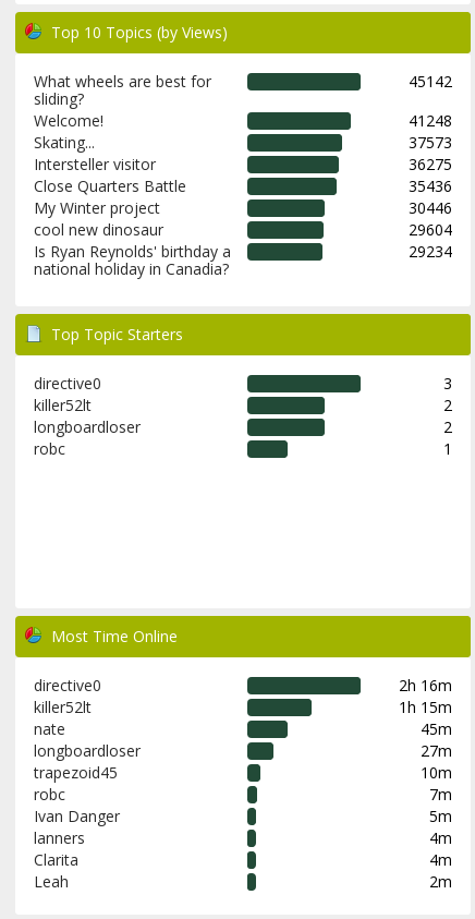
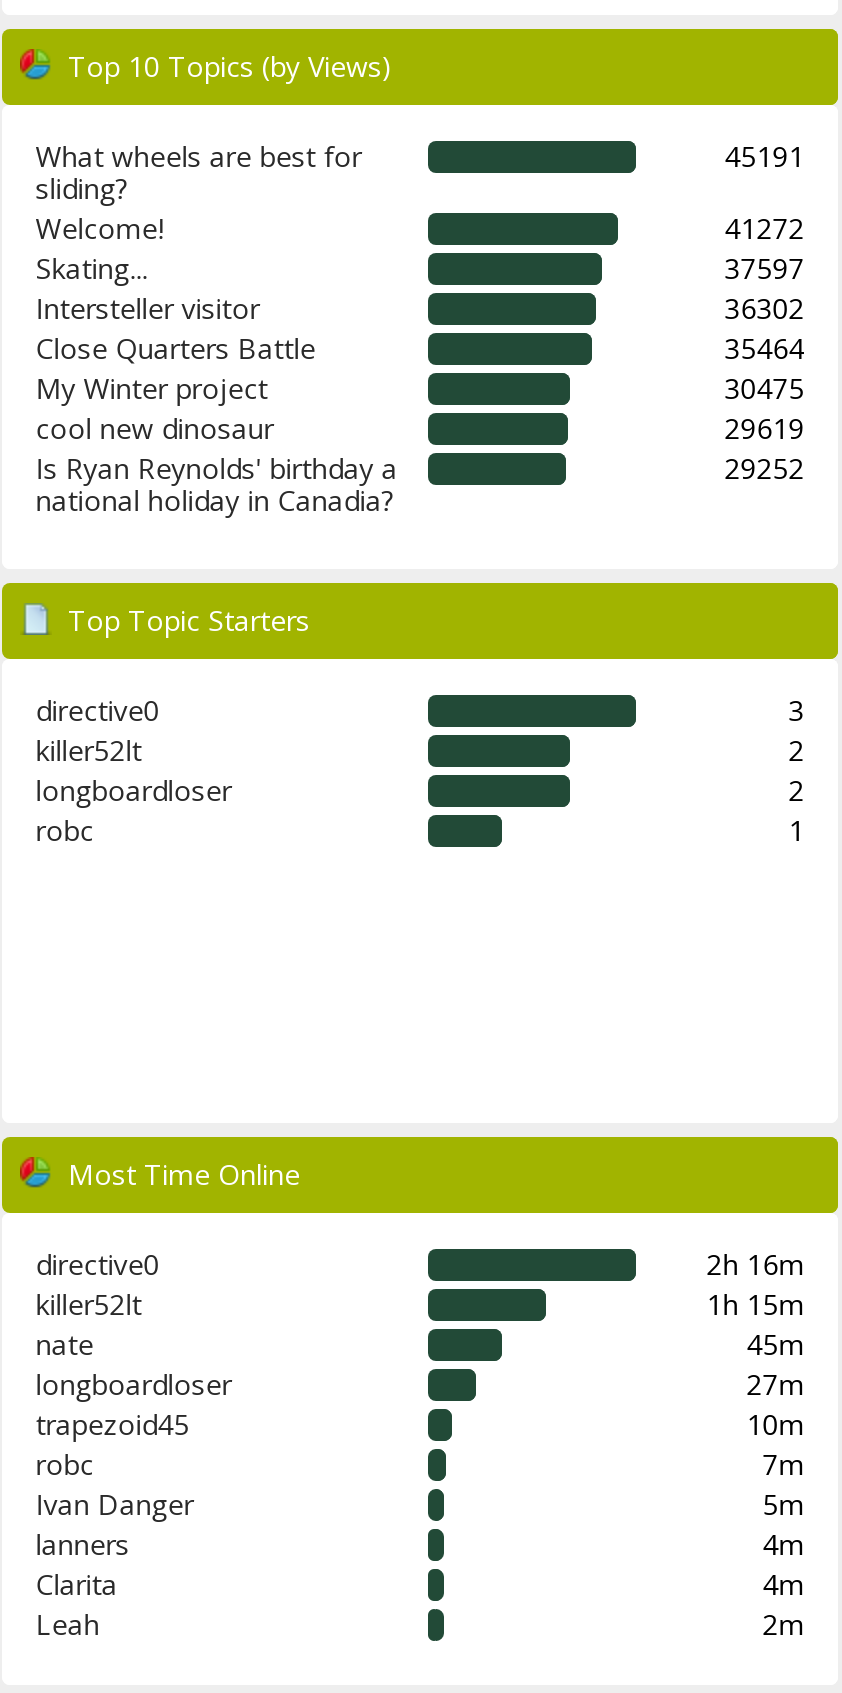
- 45142
+ 45191

- 41248
+ 41272

- 37573
+ 37597

- 36275
+ 36302

- 35436
+ 35464

- 30446
+ 30475

- 29604
+ 29619

- 29234
+ 29252
